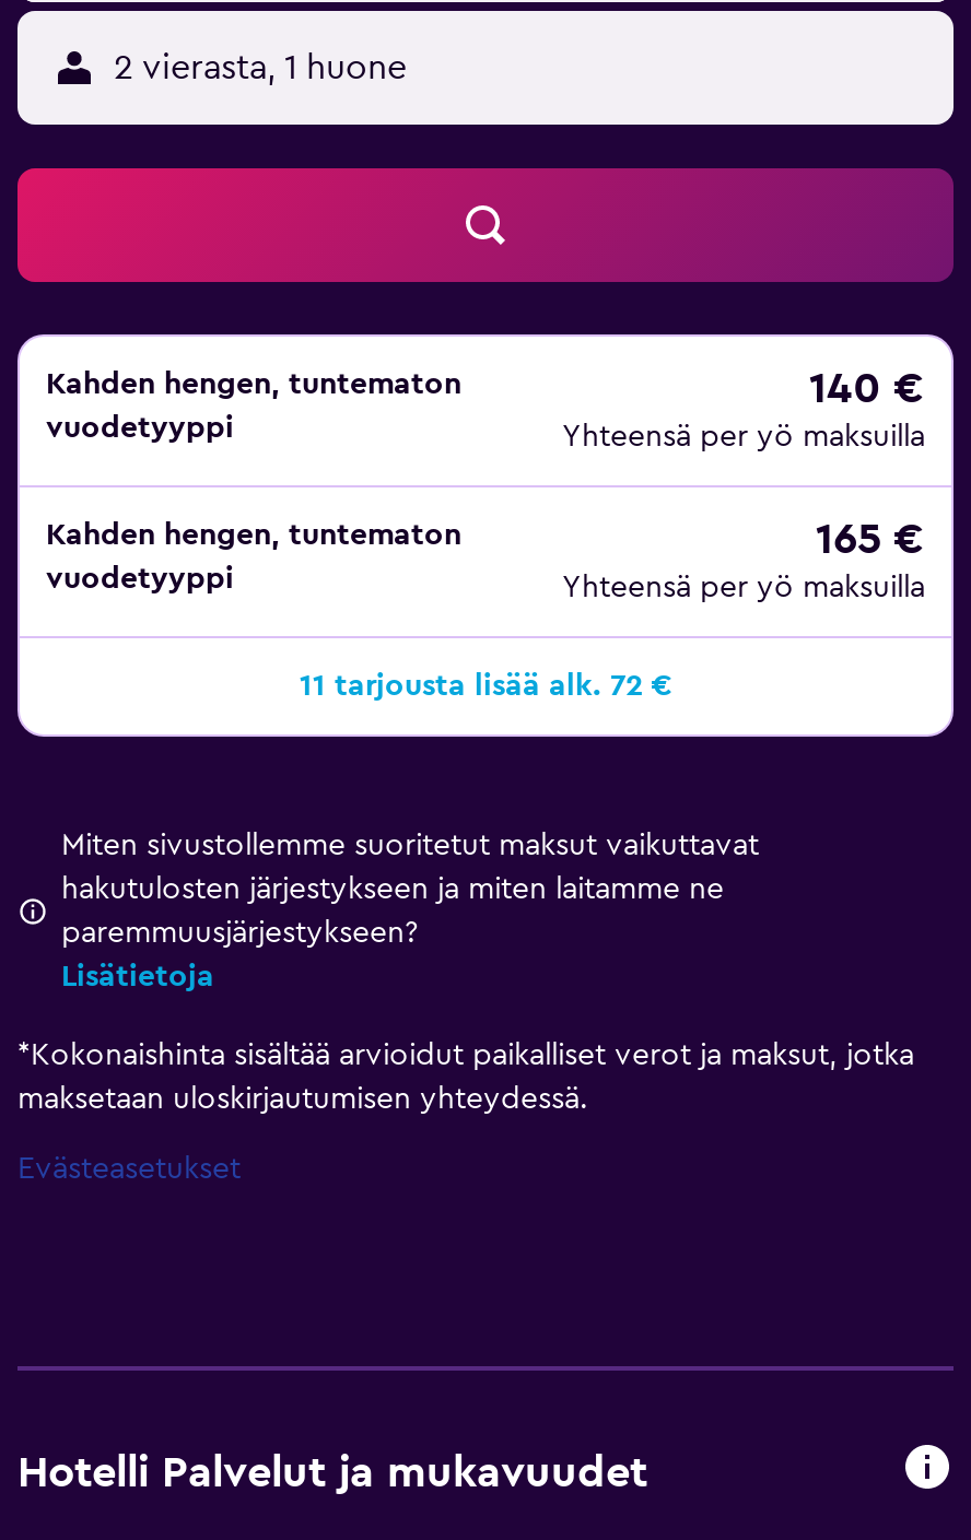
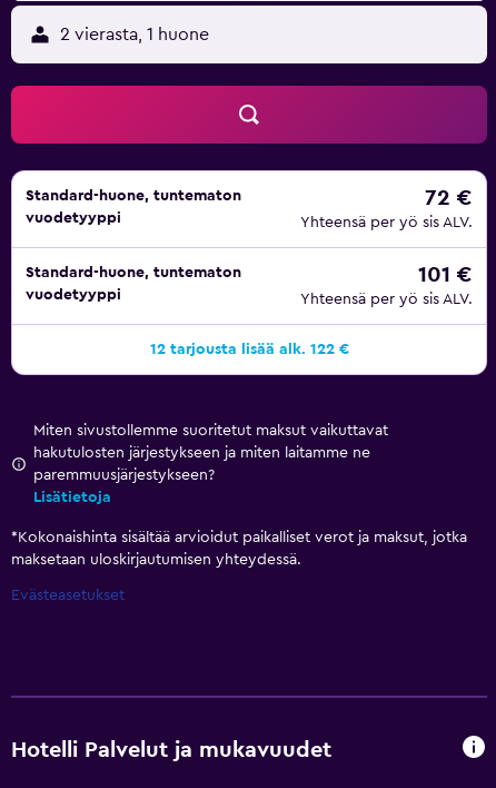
- Kahden hengen, tuntematon
+ Standard-huone, tuntematon

- 140 €
- Yhteensä per yö maksuilla
+ 72 €
+ Yhteensä per yö sis ALV.

- Kahden hengen, tuntematon
+ Standard-huone, tuntematon

- 165 €
- Yhteensä per yö maksuilla
+ 101 €
+ Yhteensä per yö sis ALV.

- 11 tarjousta lisää alk. 72 €
+ 12 tarjousta lisää alk. 122 €
